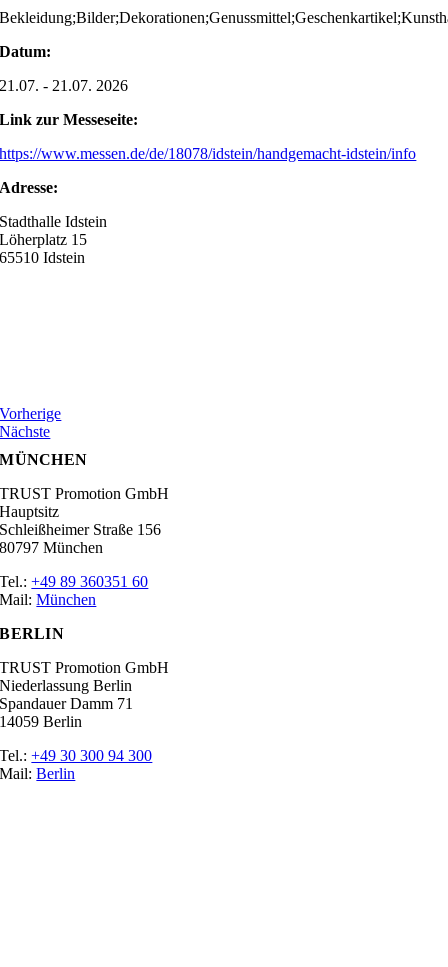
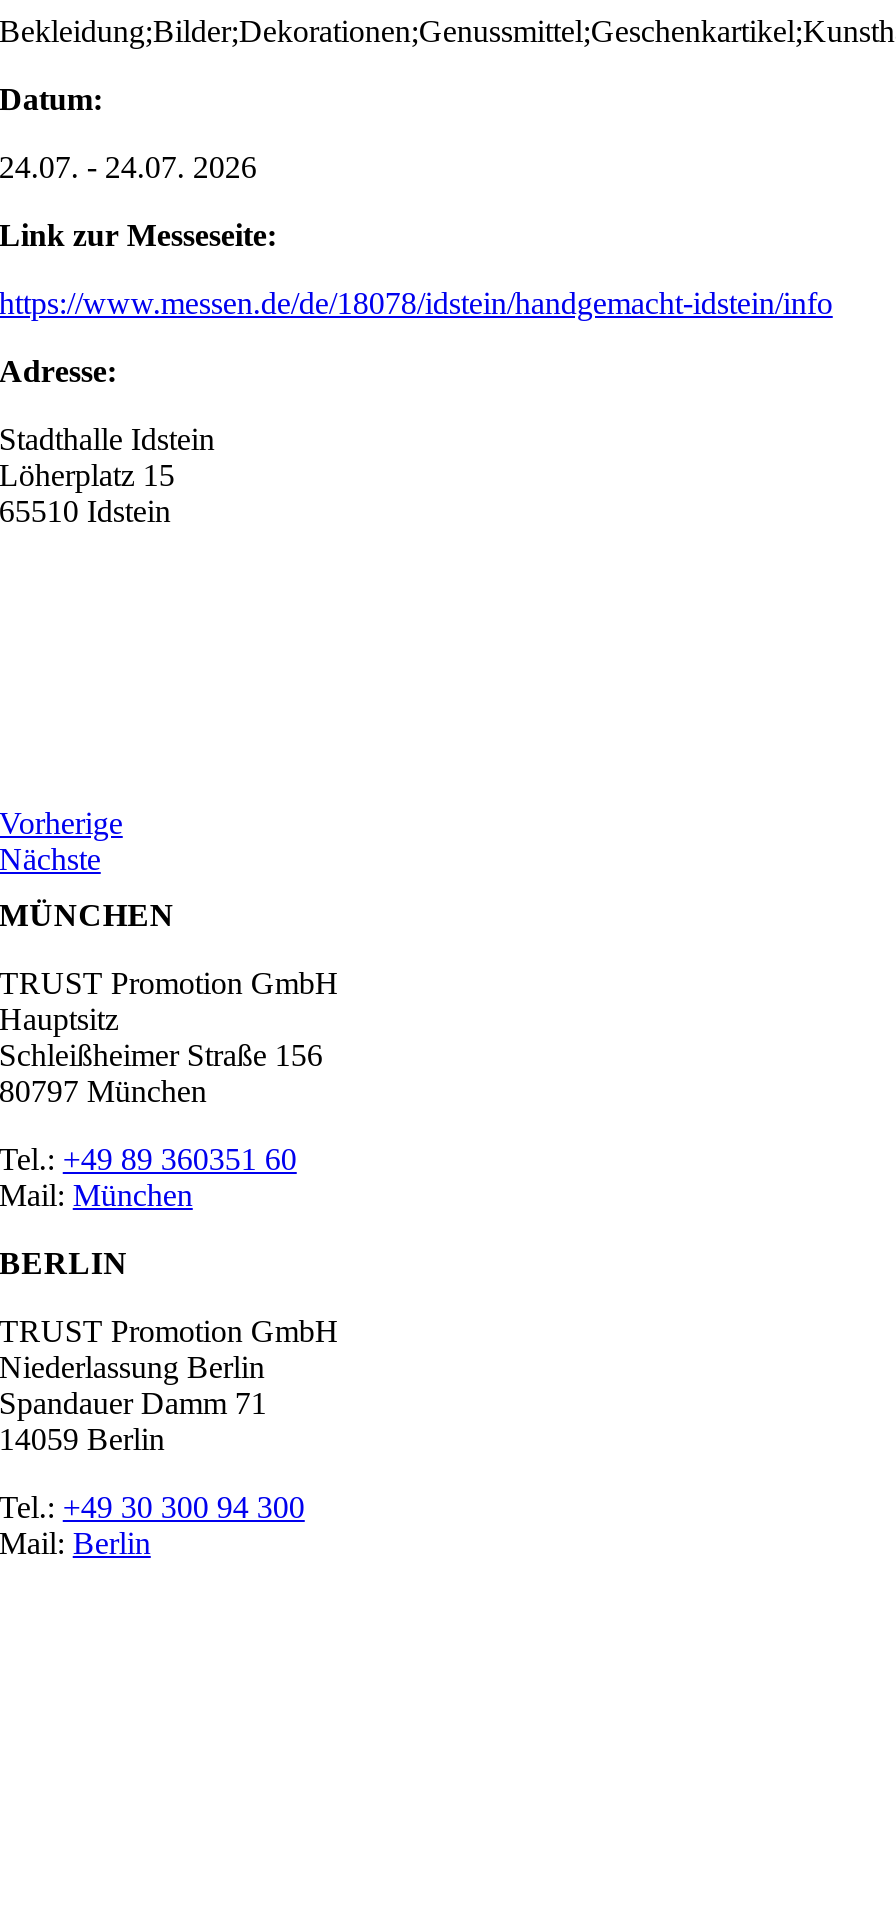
- 21.07. - 21.07. 2026
+ 24.07. - 24.07. 2026
